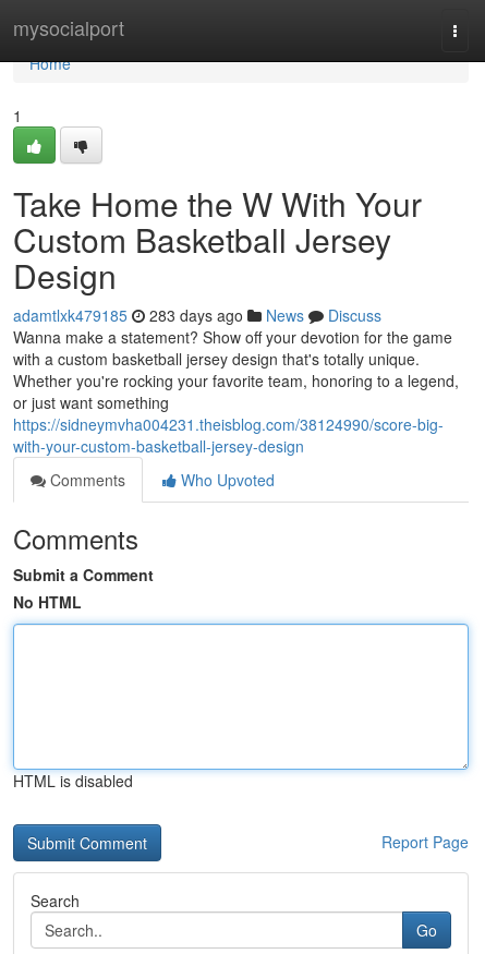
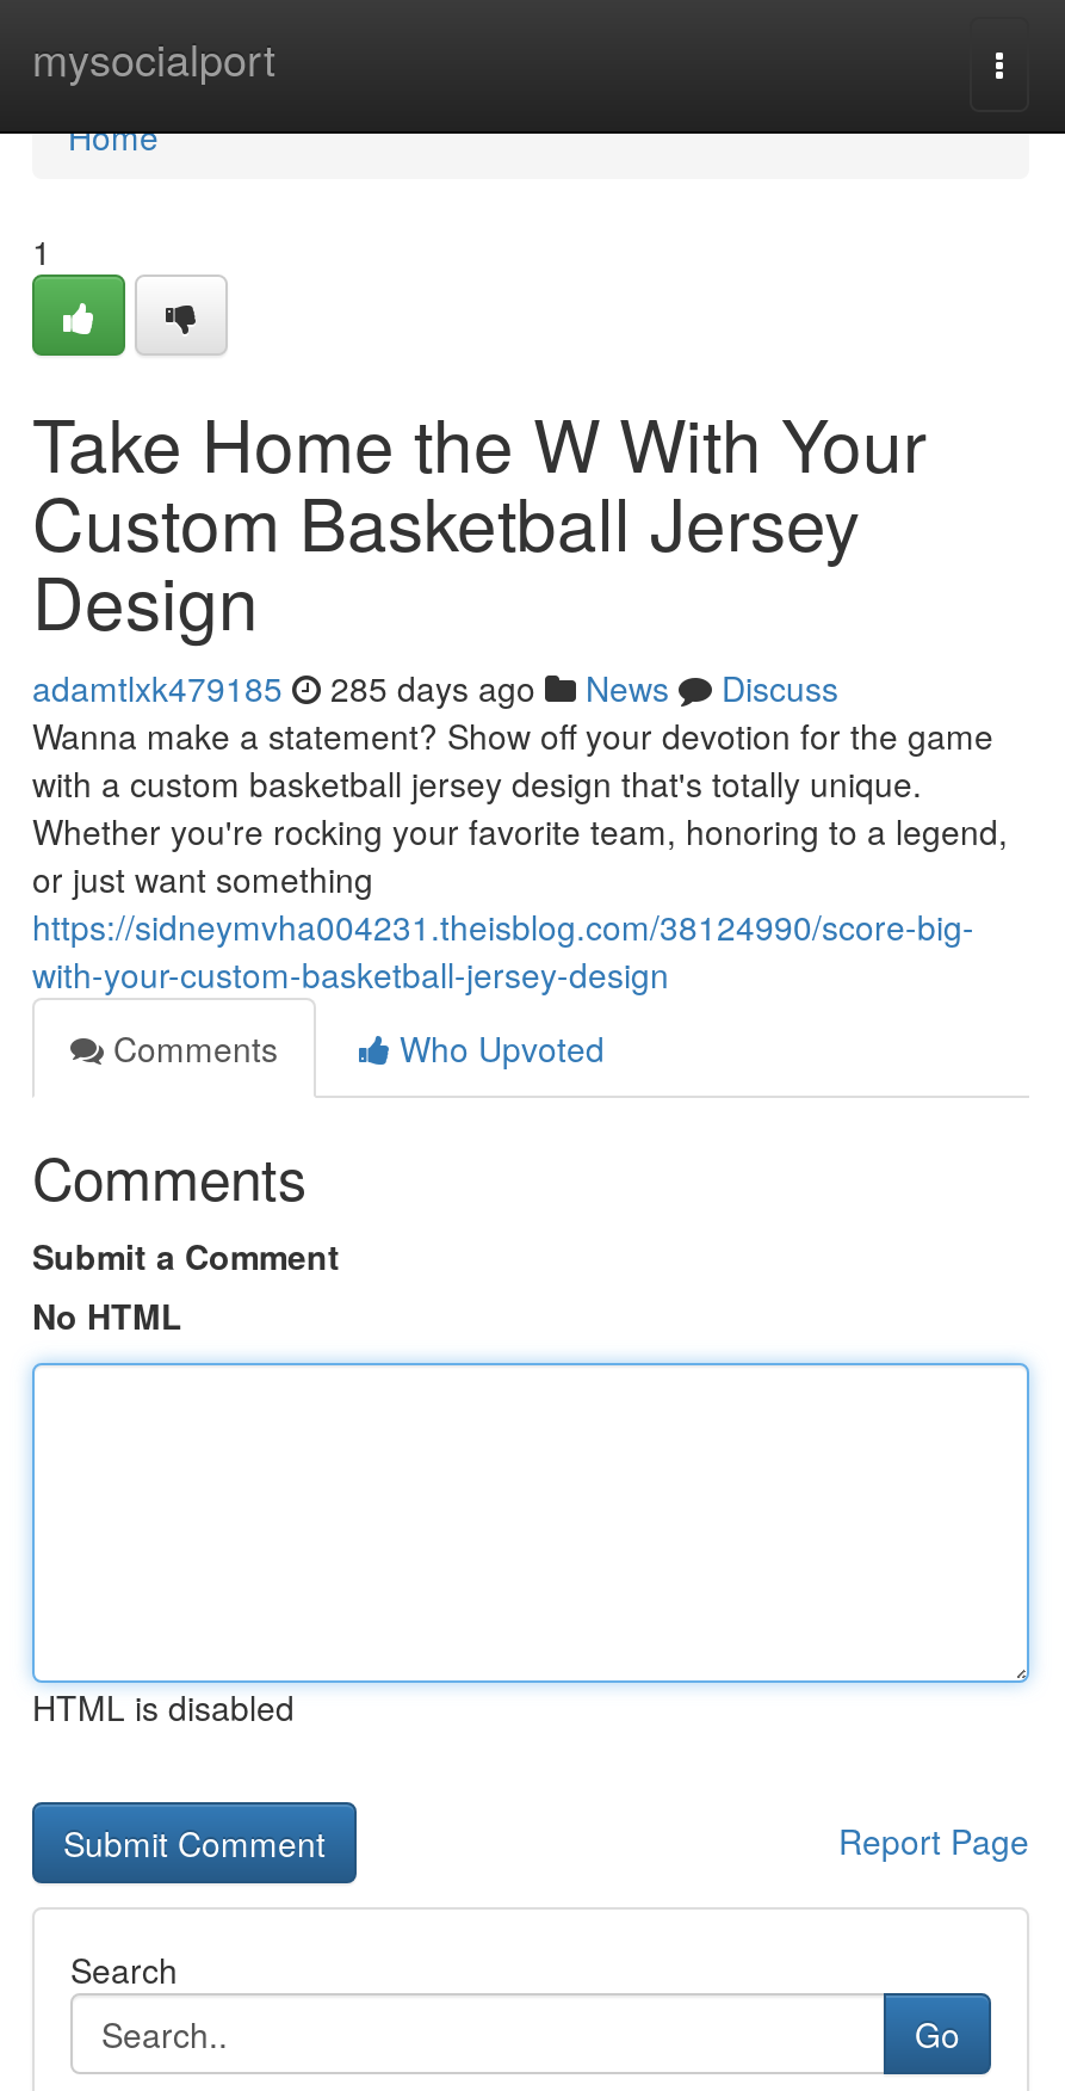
- adamtlxk479185 283 days ago News Discuss
+ adamtlxk479185 285 days ago News Discuss
